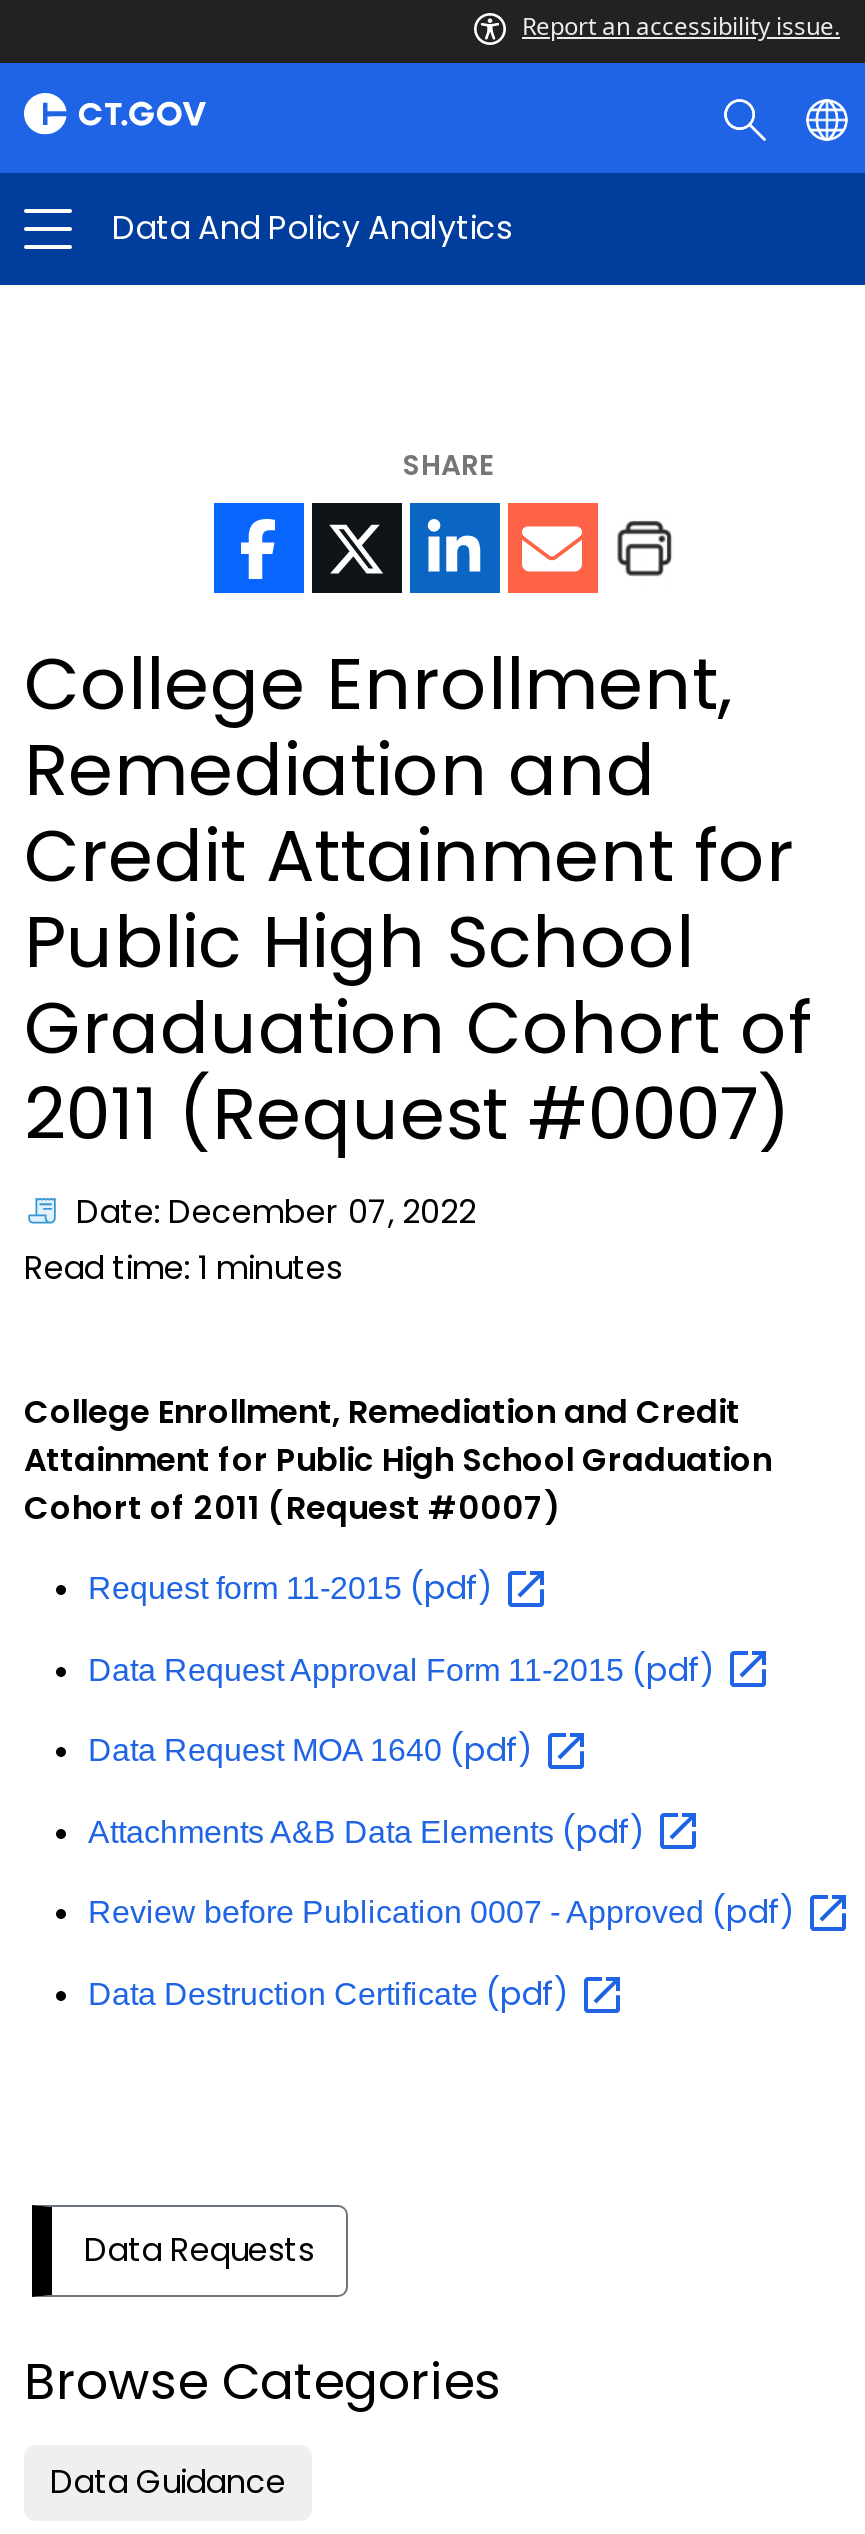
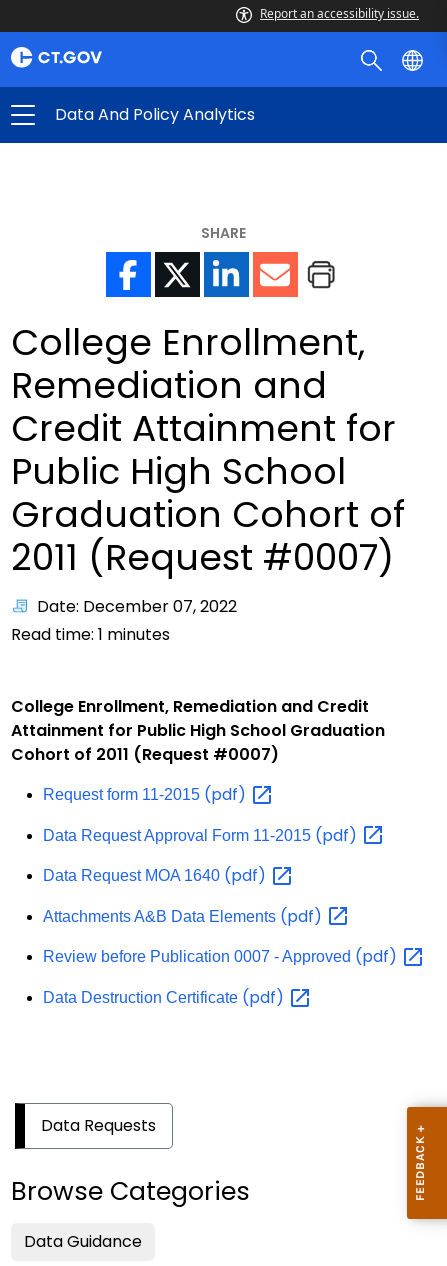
+ [image]
